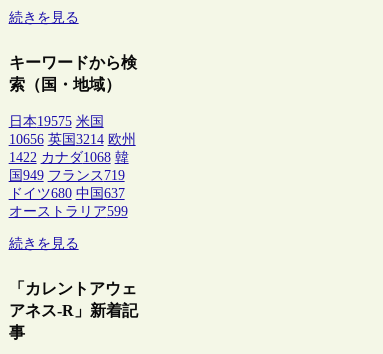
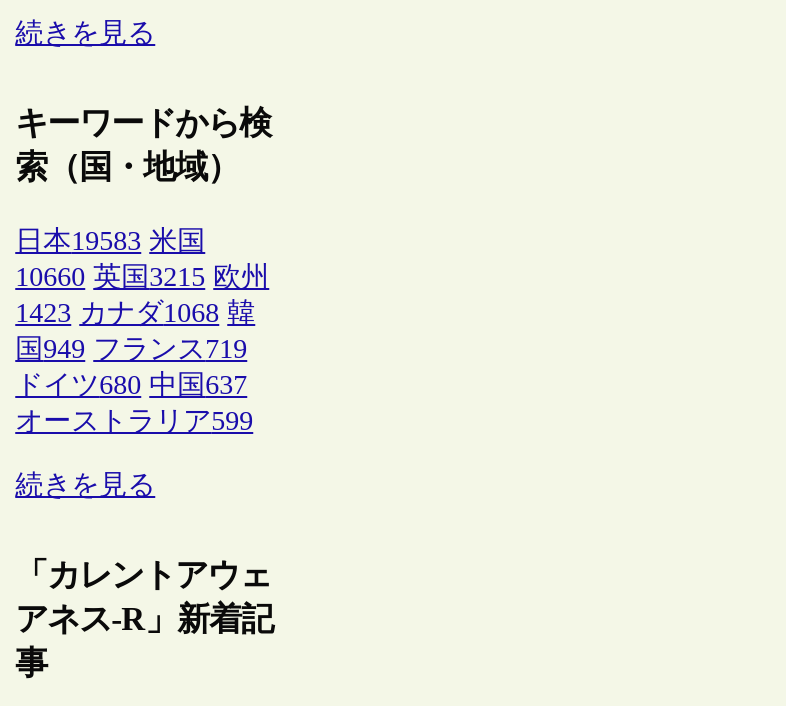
- 日本19575 米国
+ 日本19583 米国

- 10656 英国3214 欧州
+ 10660 英国3215 欧州

- 1422 カナダ1068 韓
+ 1423 カナダ1068 韓
